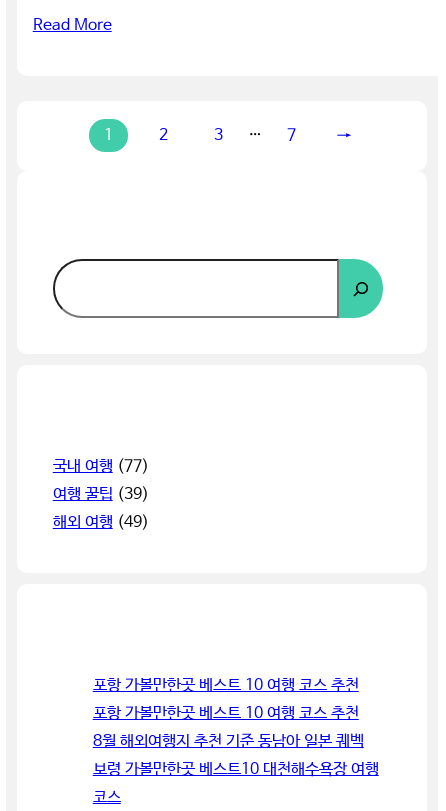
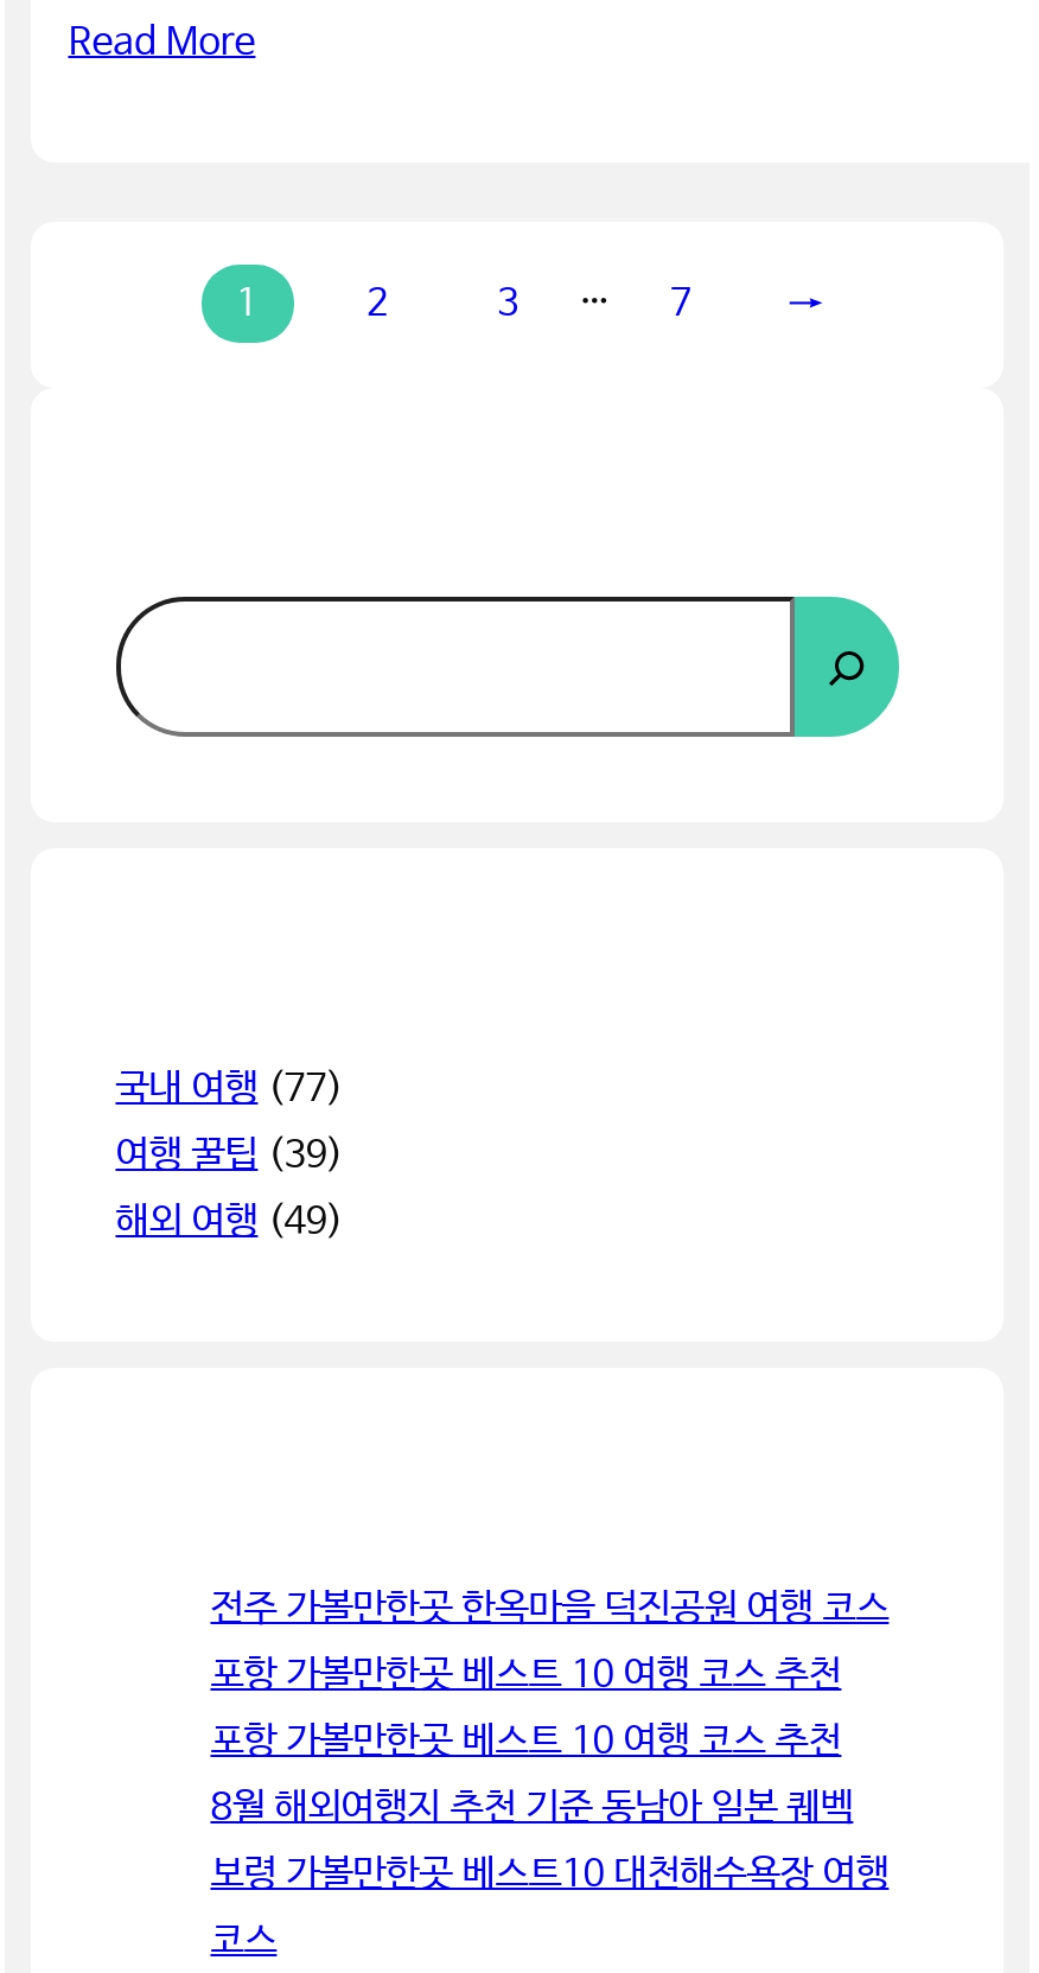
+ 전주 가볼만한곳 한옥마을 덕진공원 여행 코스
